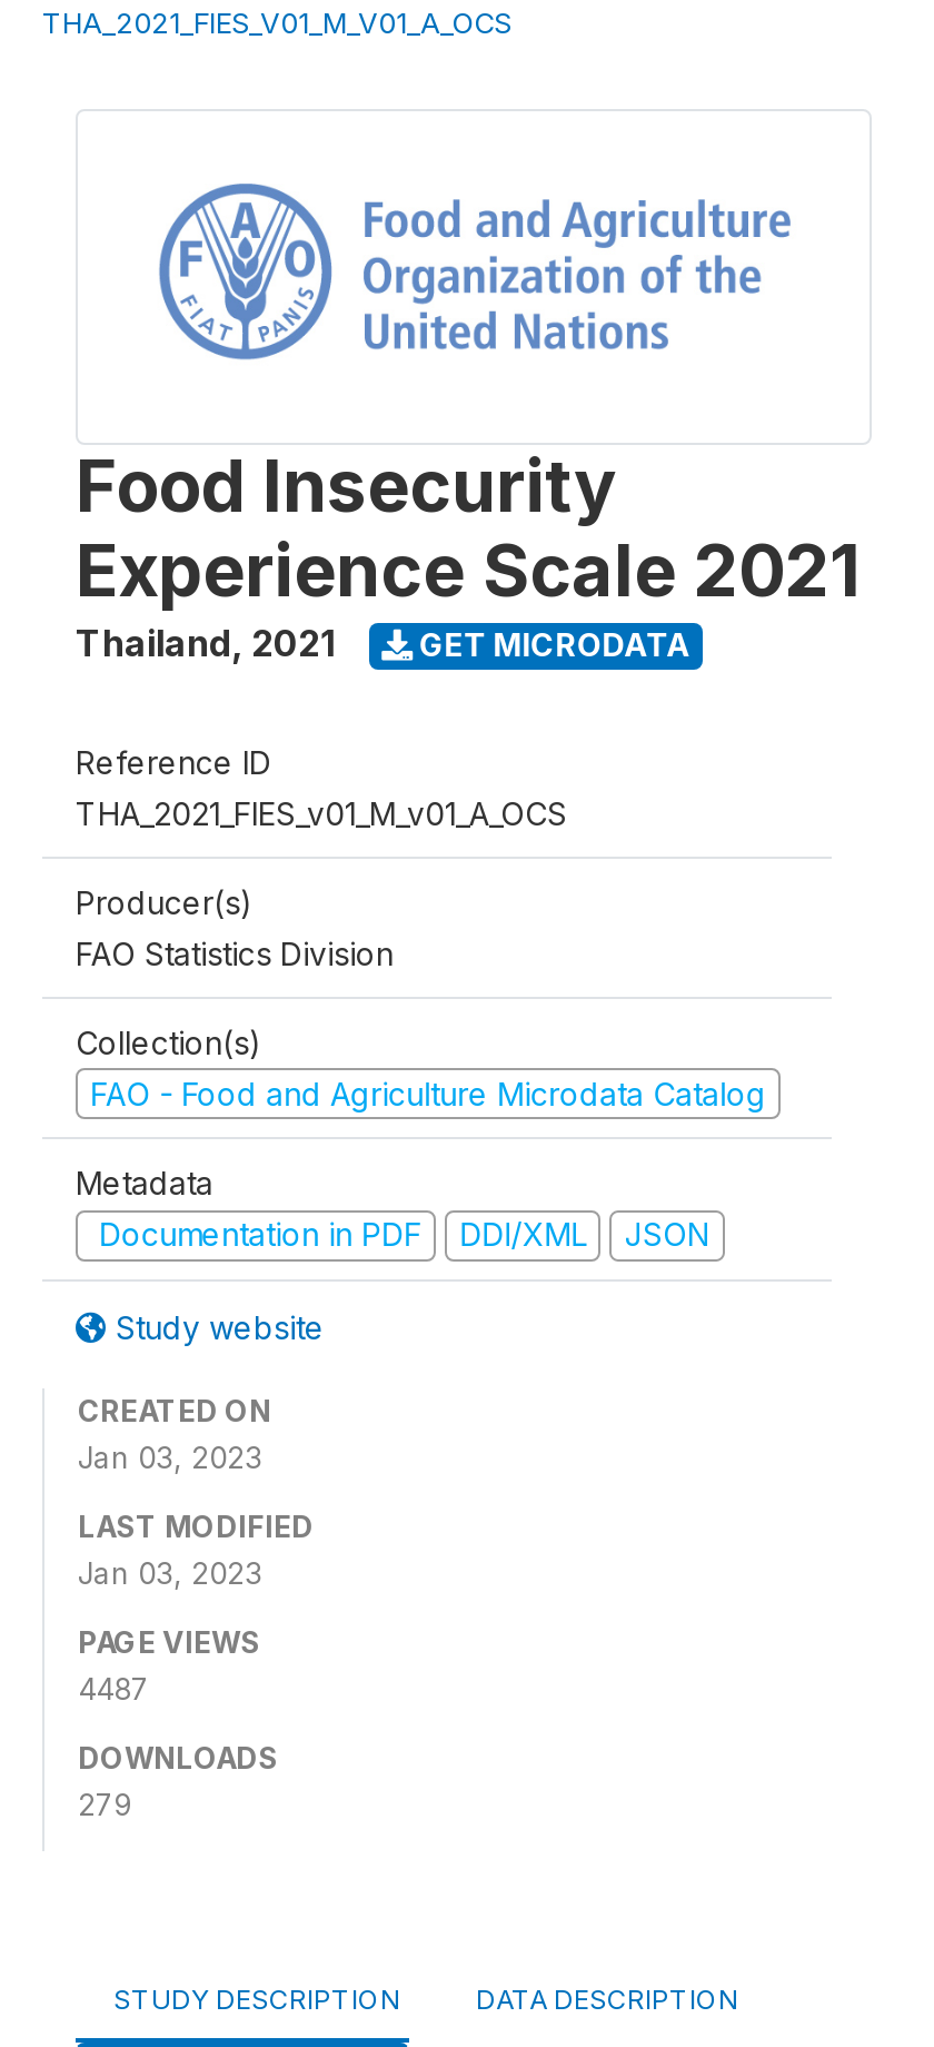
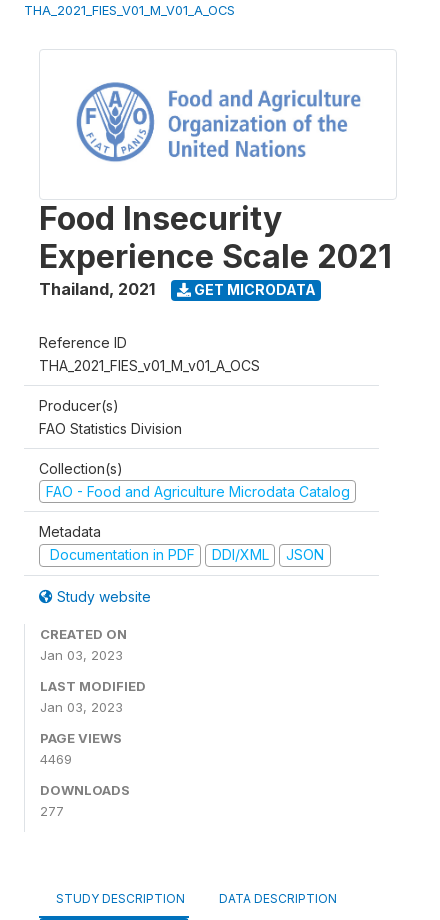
- 4487
+ 4469

- 279
+ 277
